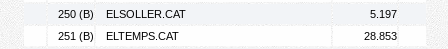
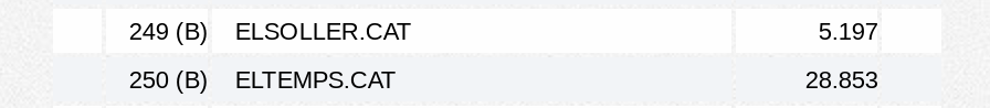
- 250 (B) ELSOLLER.CAT
+ 249 (B) ELSOLLER.CAT

- 251 (B) ELTEMPS.CAT
+ 250 (B) ELTEMPS.CAT
